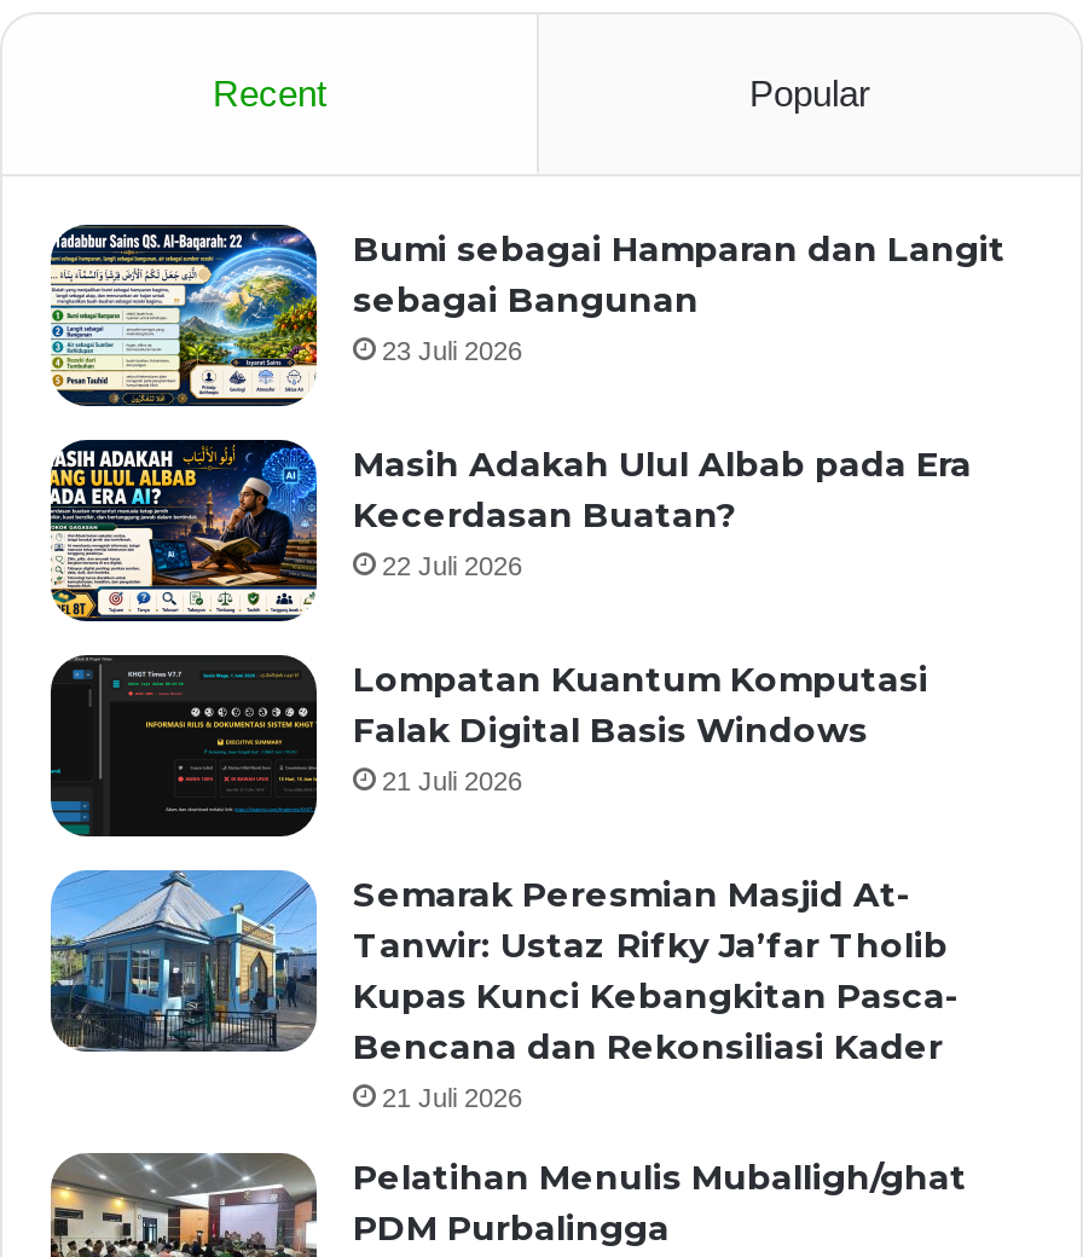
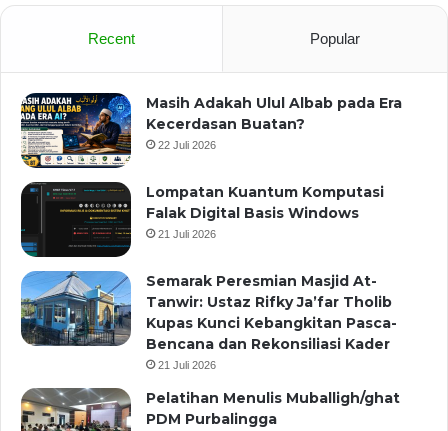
- [image]
- Bumi sebagai Hamparan dan Langit
- sebagai Bangunan
- 23 Juli 2026
